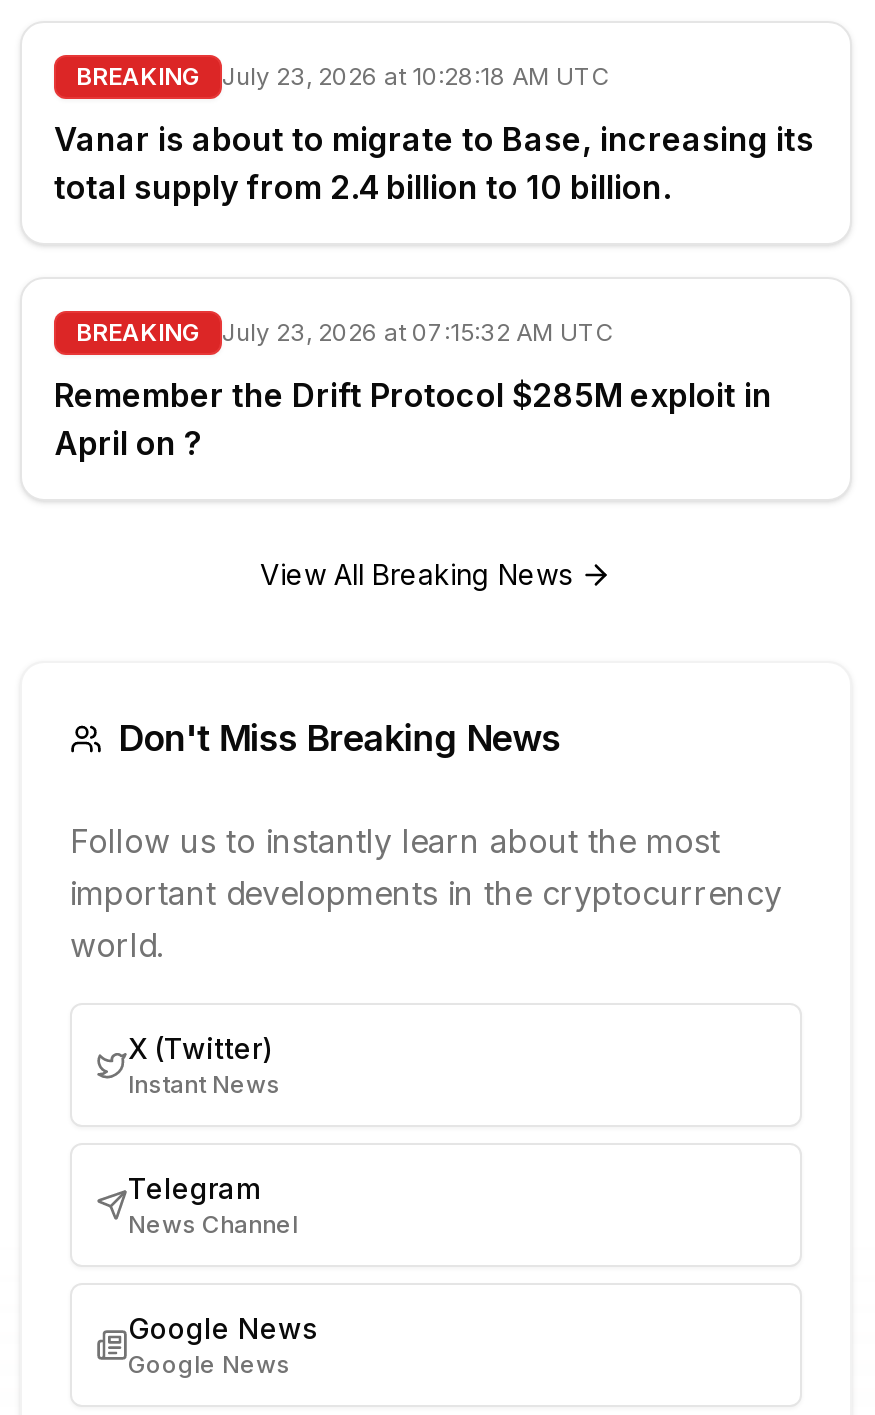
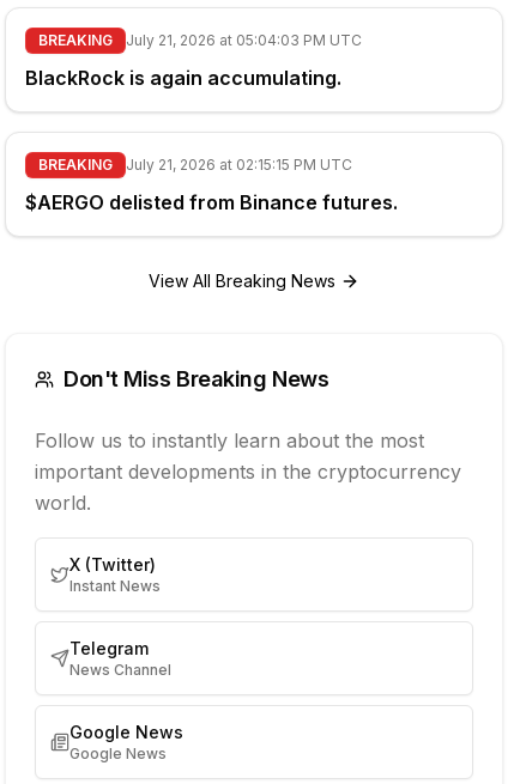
- BREAKING July 23, 2026 at 10:28:18 AM UTC
+ BREAKING July 21, 2026 at 05:04:03 PM UTC

- Vanar is about to migrate to Base, increasing its
- total supply from 2.4 billion to 10 billion.
+ BlackRock is again accumulating.

- BREAKING July 23, 2026 at 07:15:32 AM UTC
+ BREAKING July 21, 2026 at 02:15:15 PM UTC

- Remember the Drift Protocol $285M exploit in
- April on ?
+ $AERGO delisted from Binance futures.
